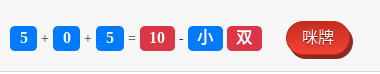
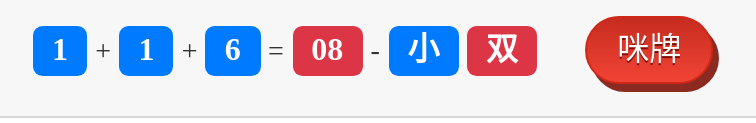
- 5
+ 1

- 0
+ 1

- 5
+ 6

- 10
+ 08
